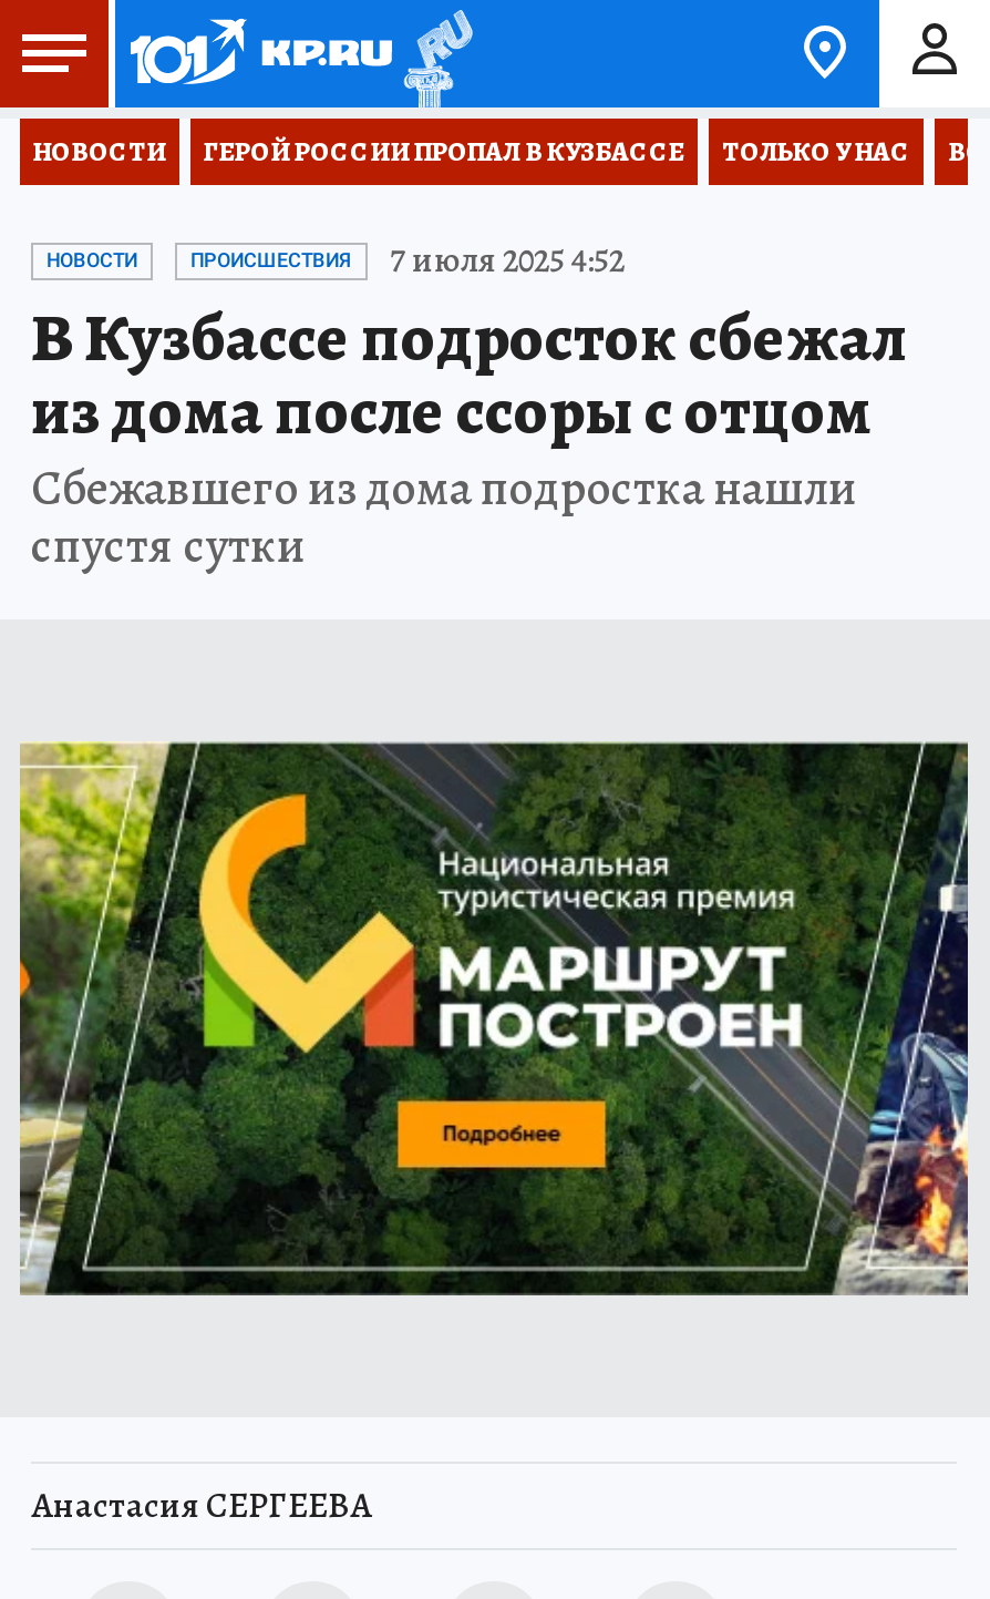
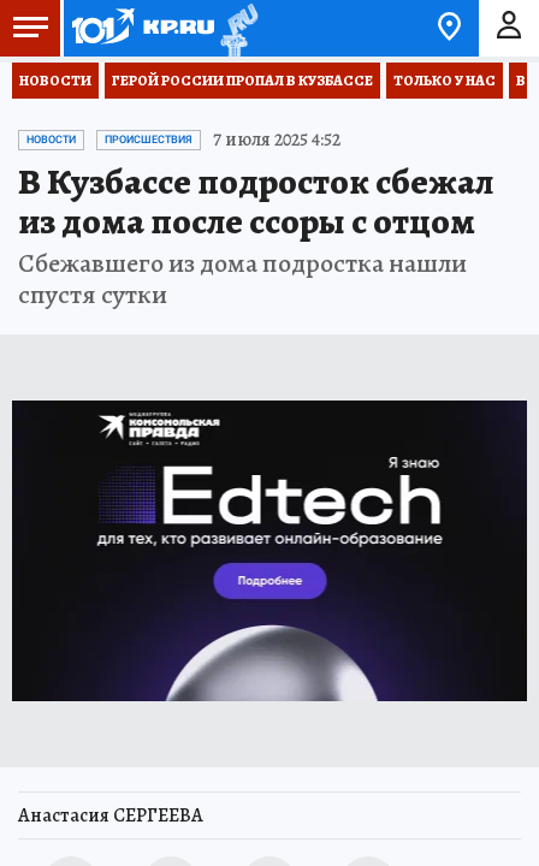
- [image]
+ [image]
